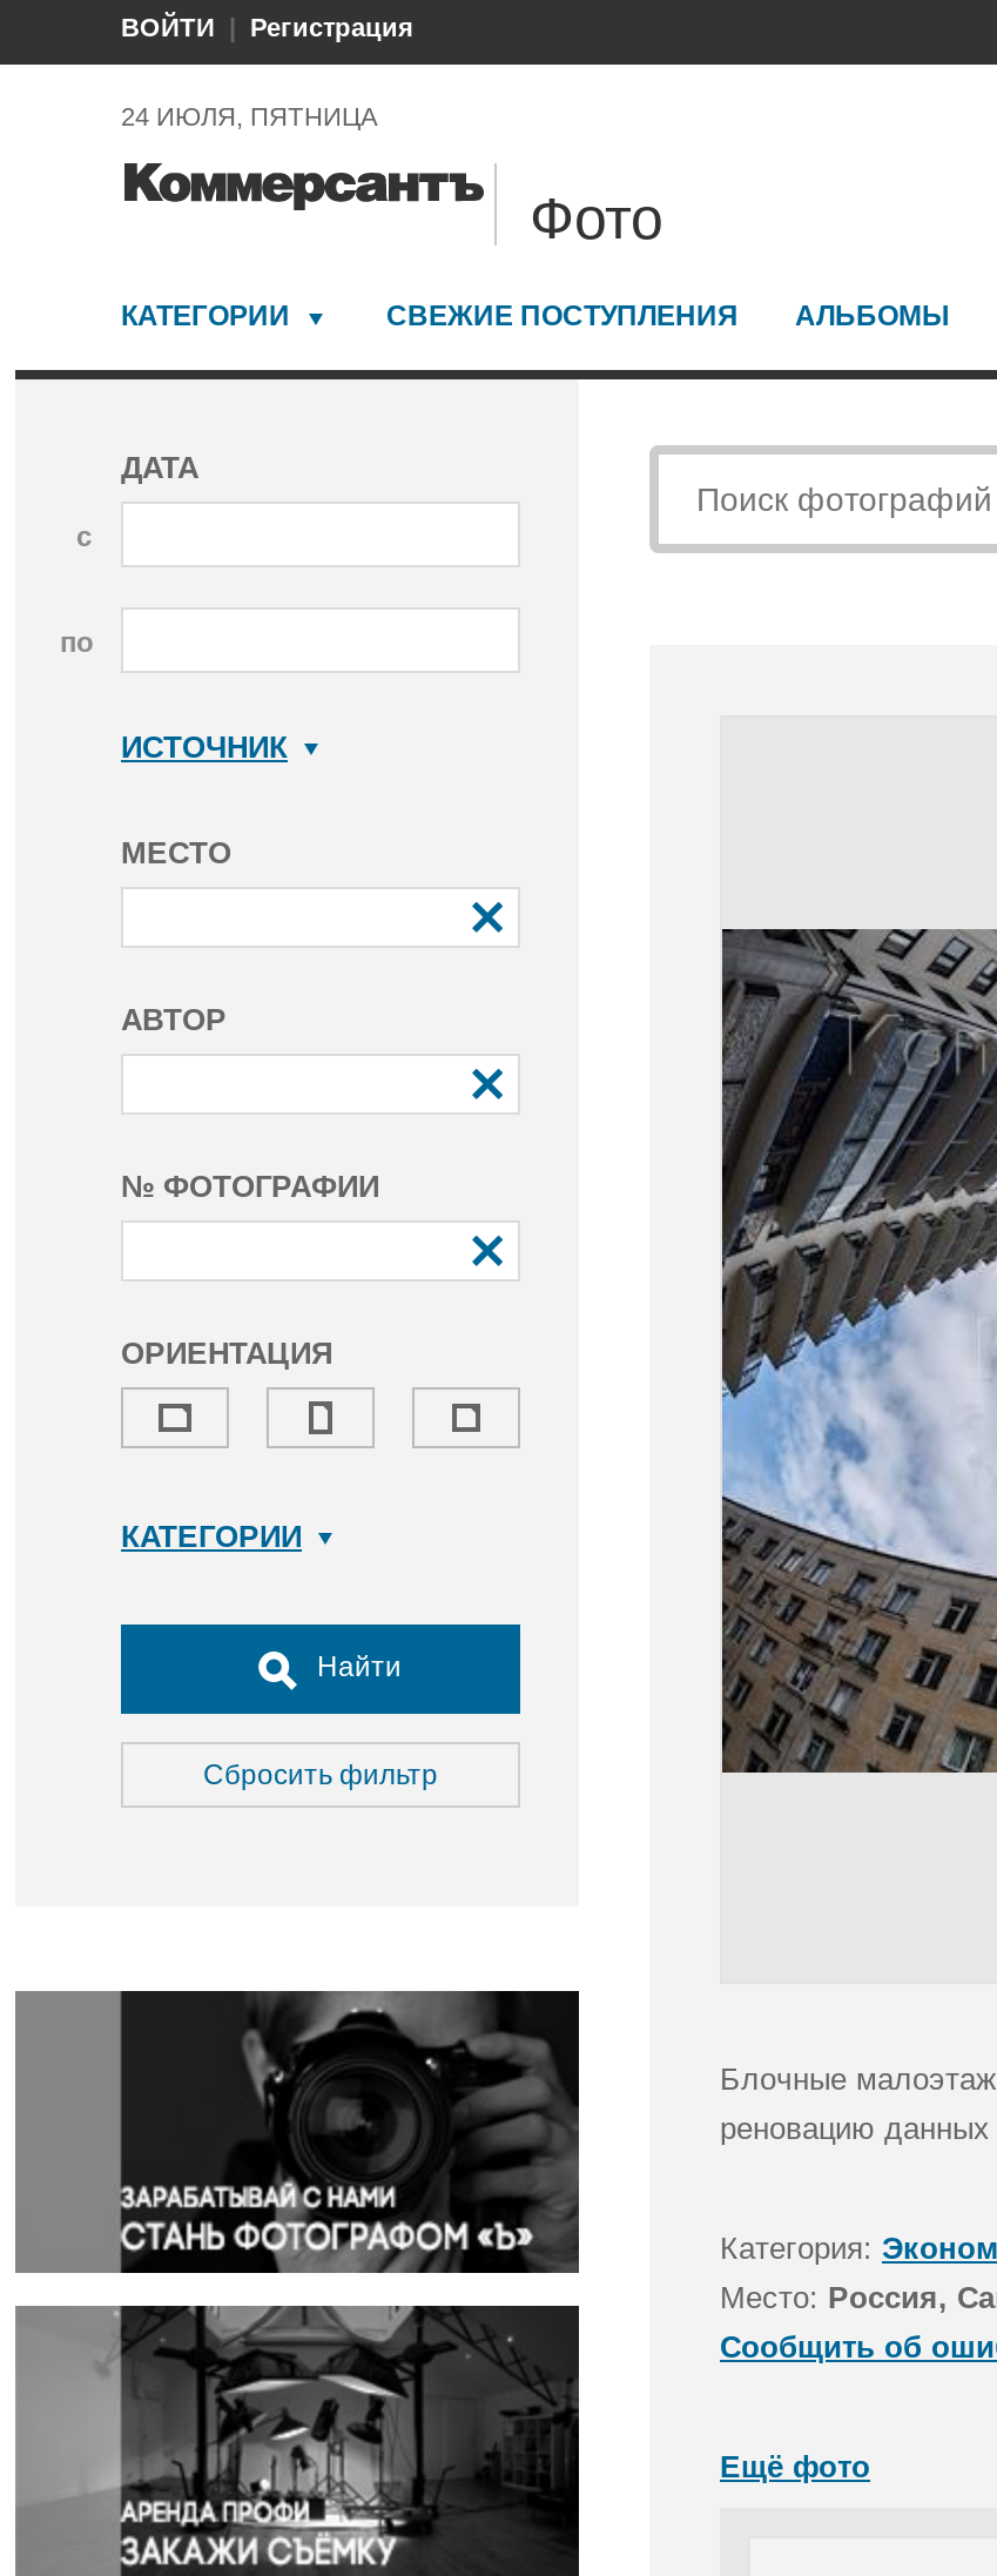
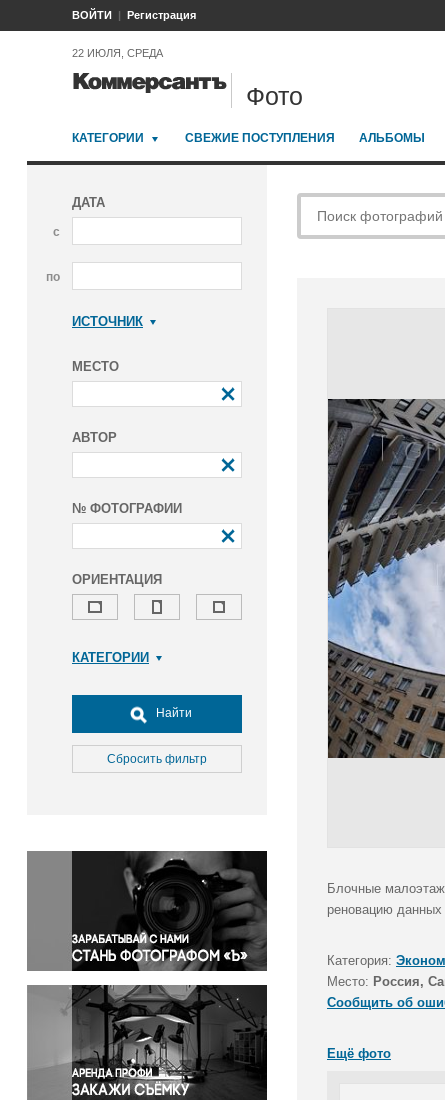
- 24 ИЮЛЯ, ПЯТНИЦА
+ 22 ИЮЛЯ, СРЕДА
